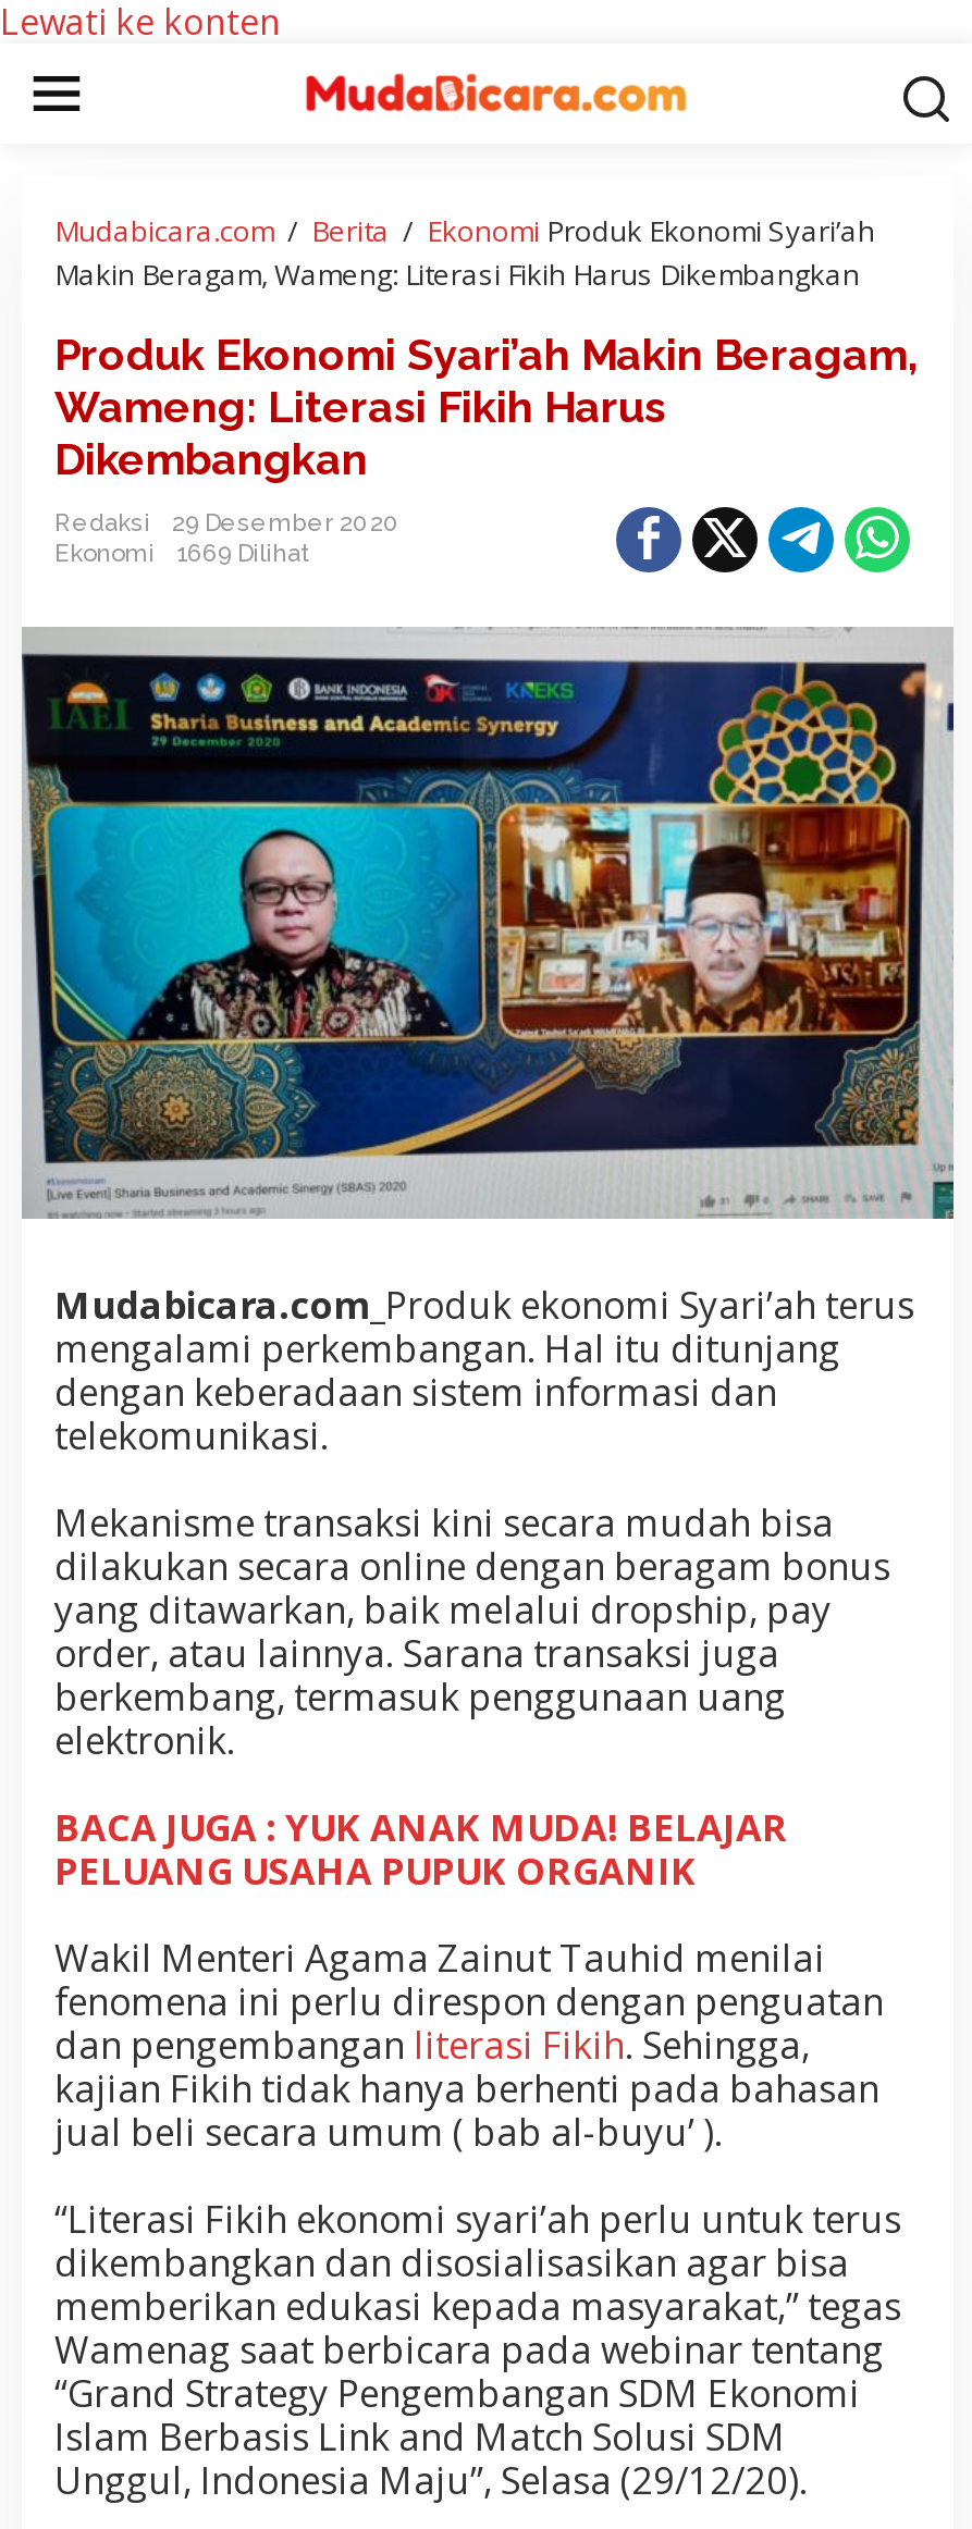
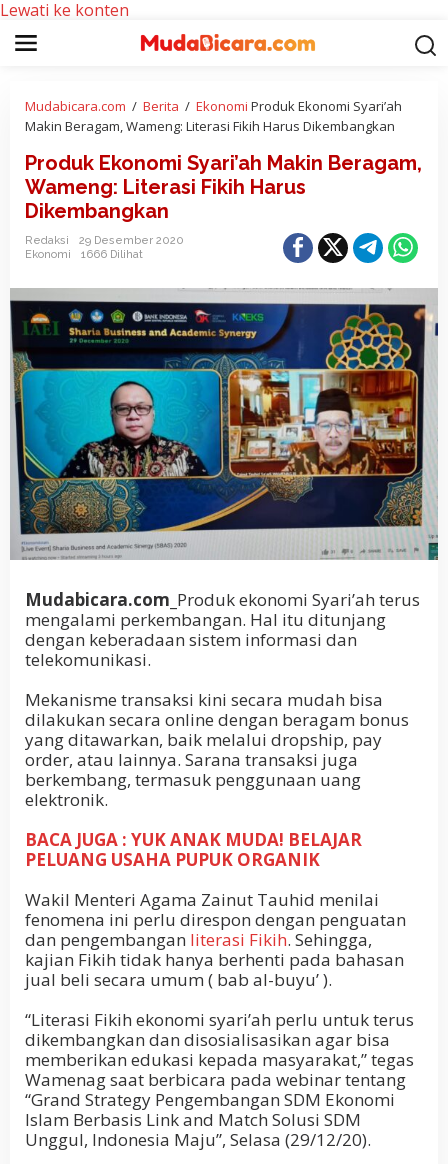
- Ekonomi 1669 Dilihat
+ Ekonomi 1666 Dilihat
